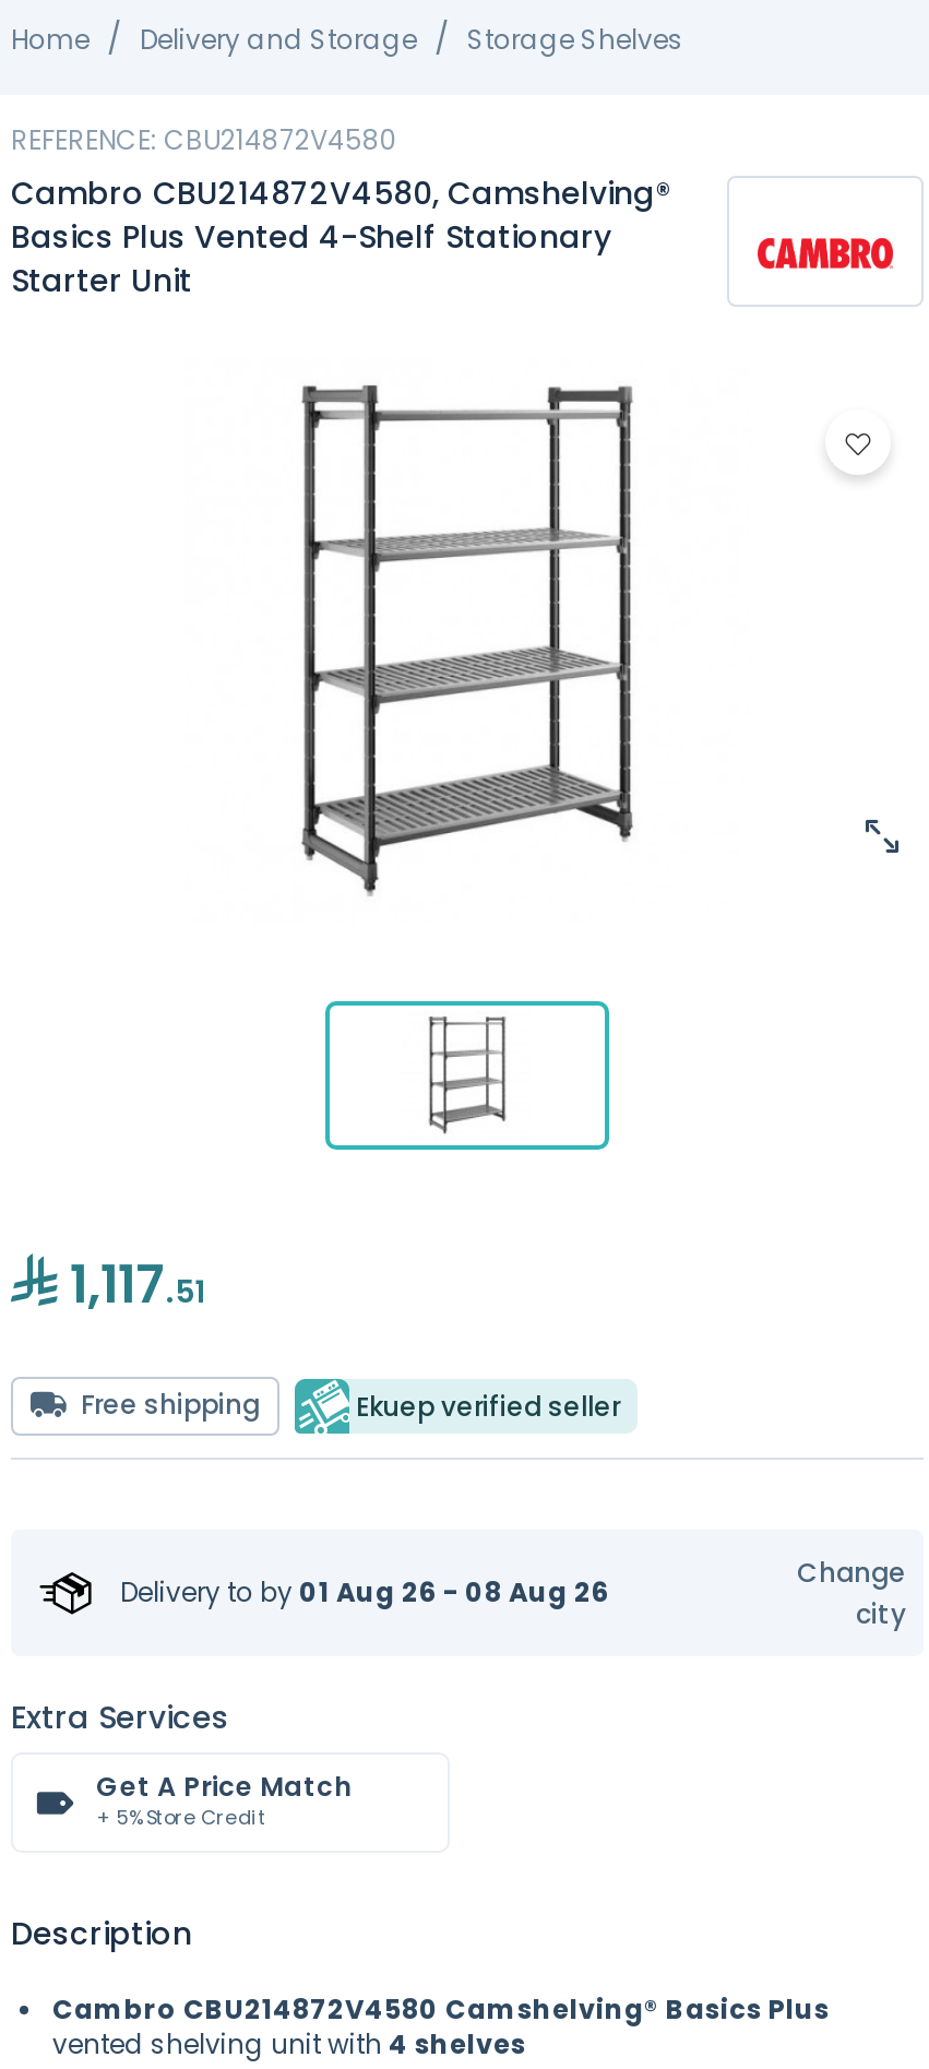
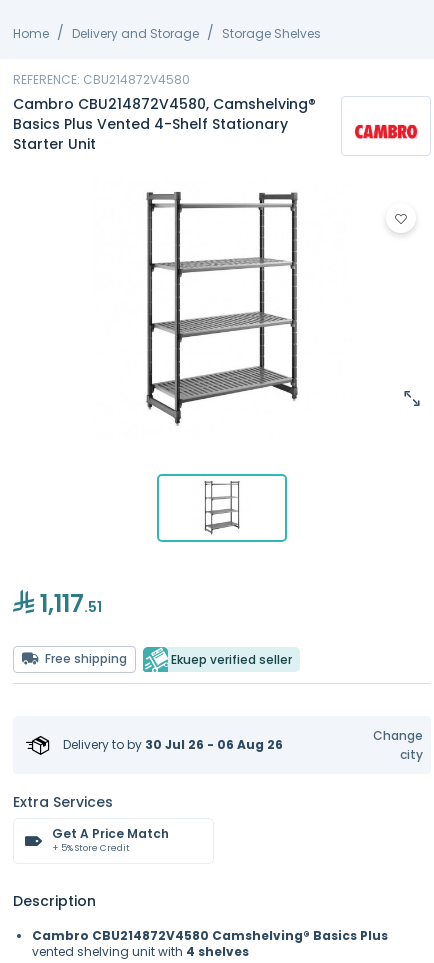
- Delivery to by 01 Aug 26 - 08 Aug 26
+ Delivery to by 30 Jul 26 - 06 Aug 26
